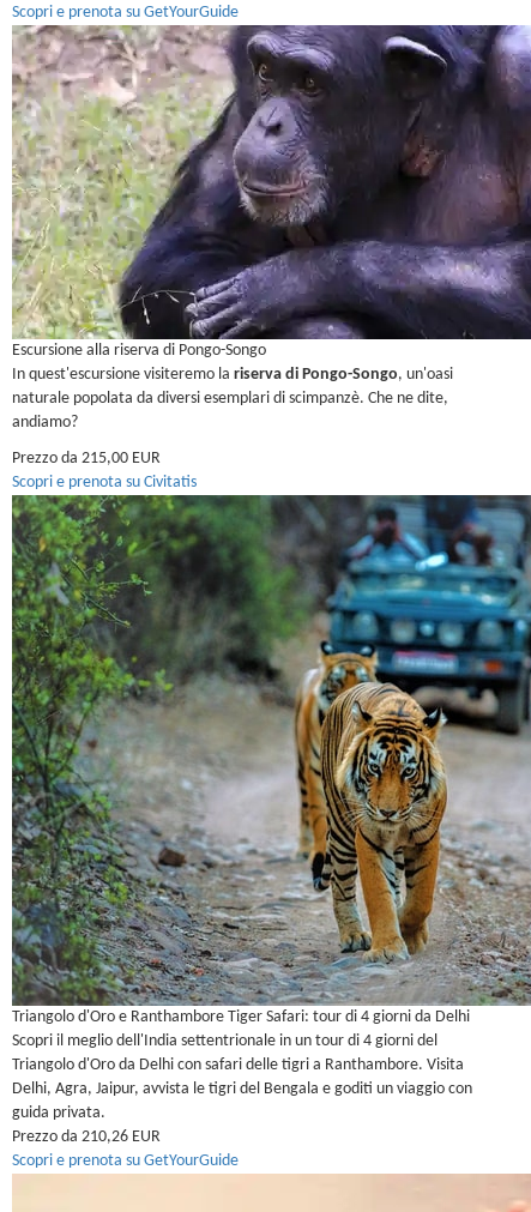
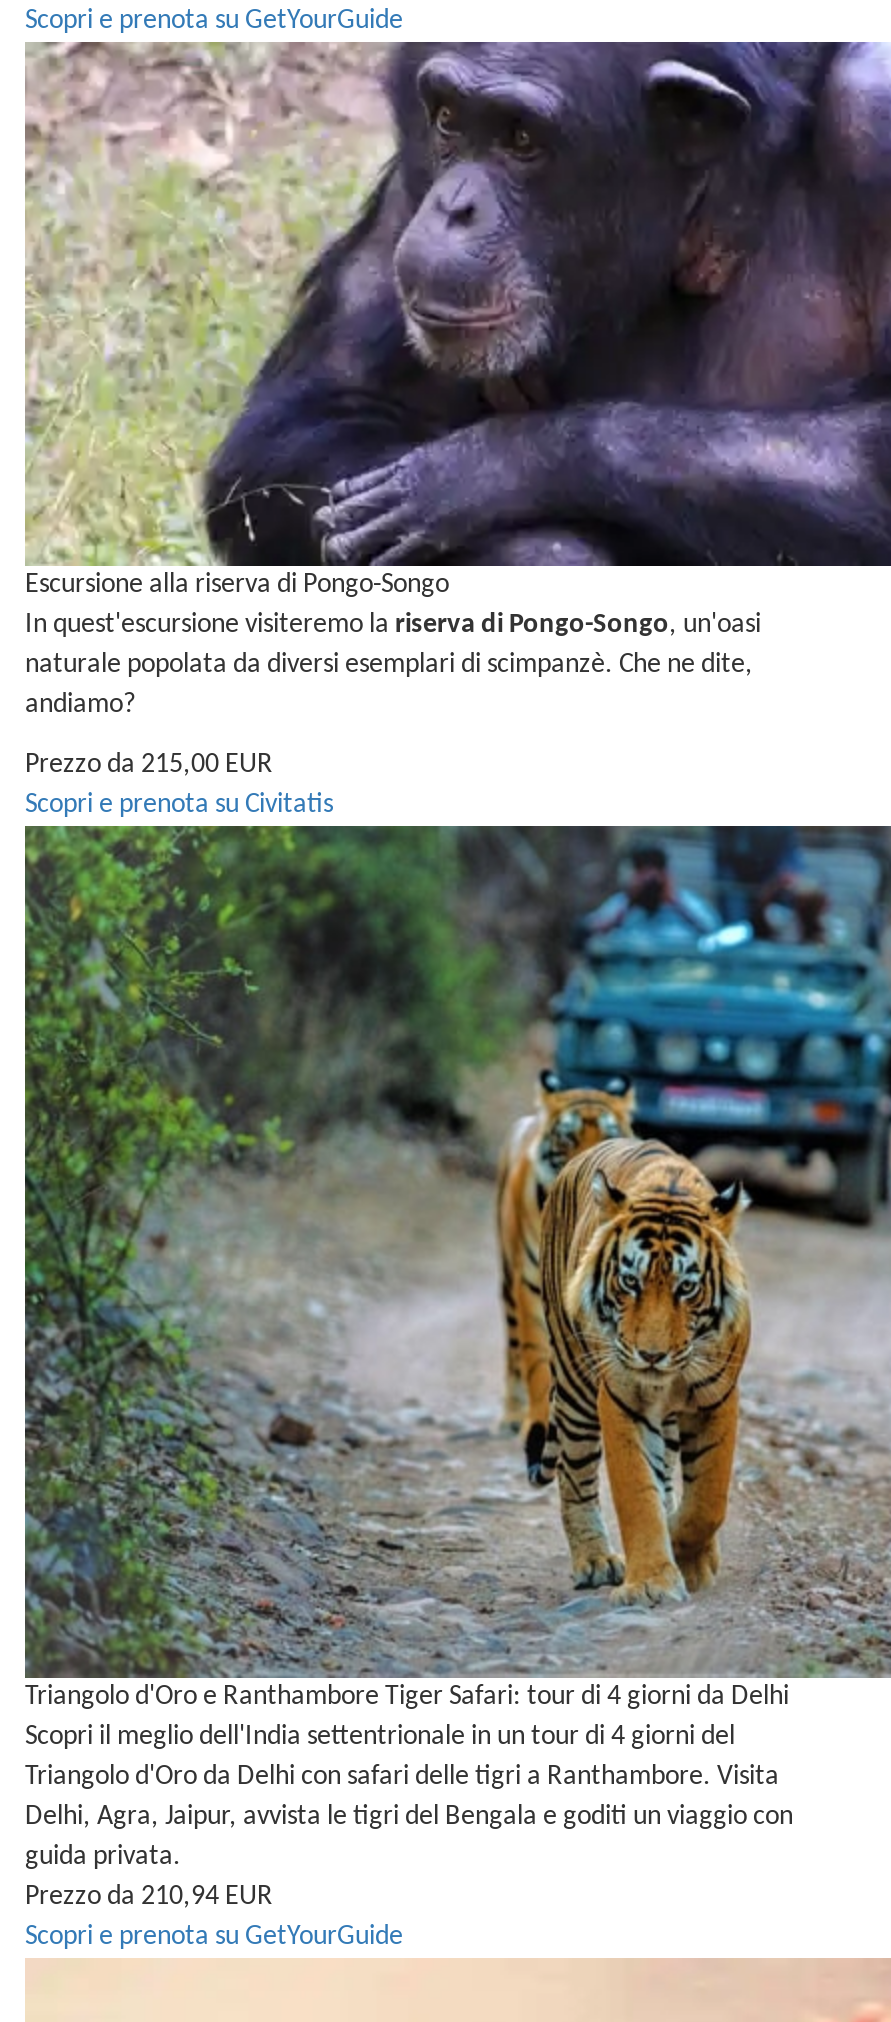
- Prezzo da 210,26 EUR
+ Prezzo da 210,94 EUR
